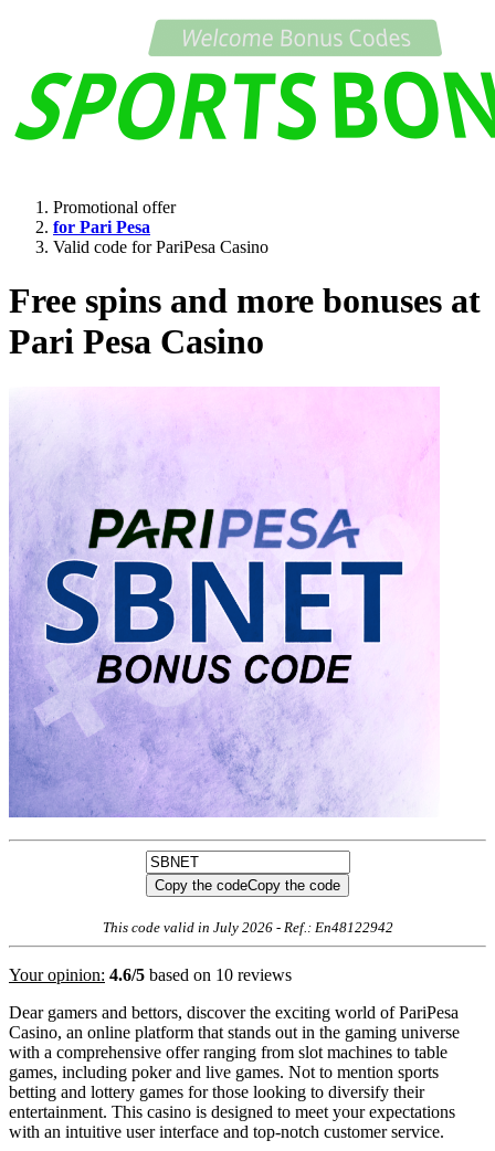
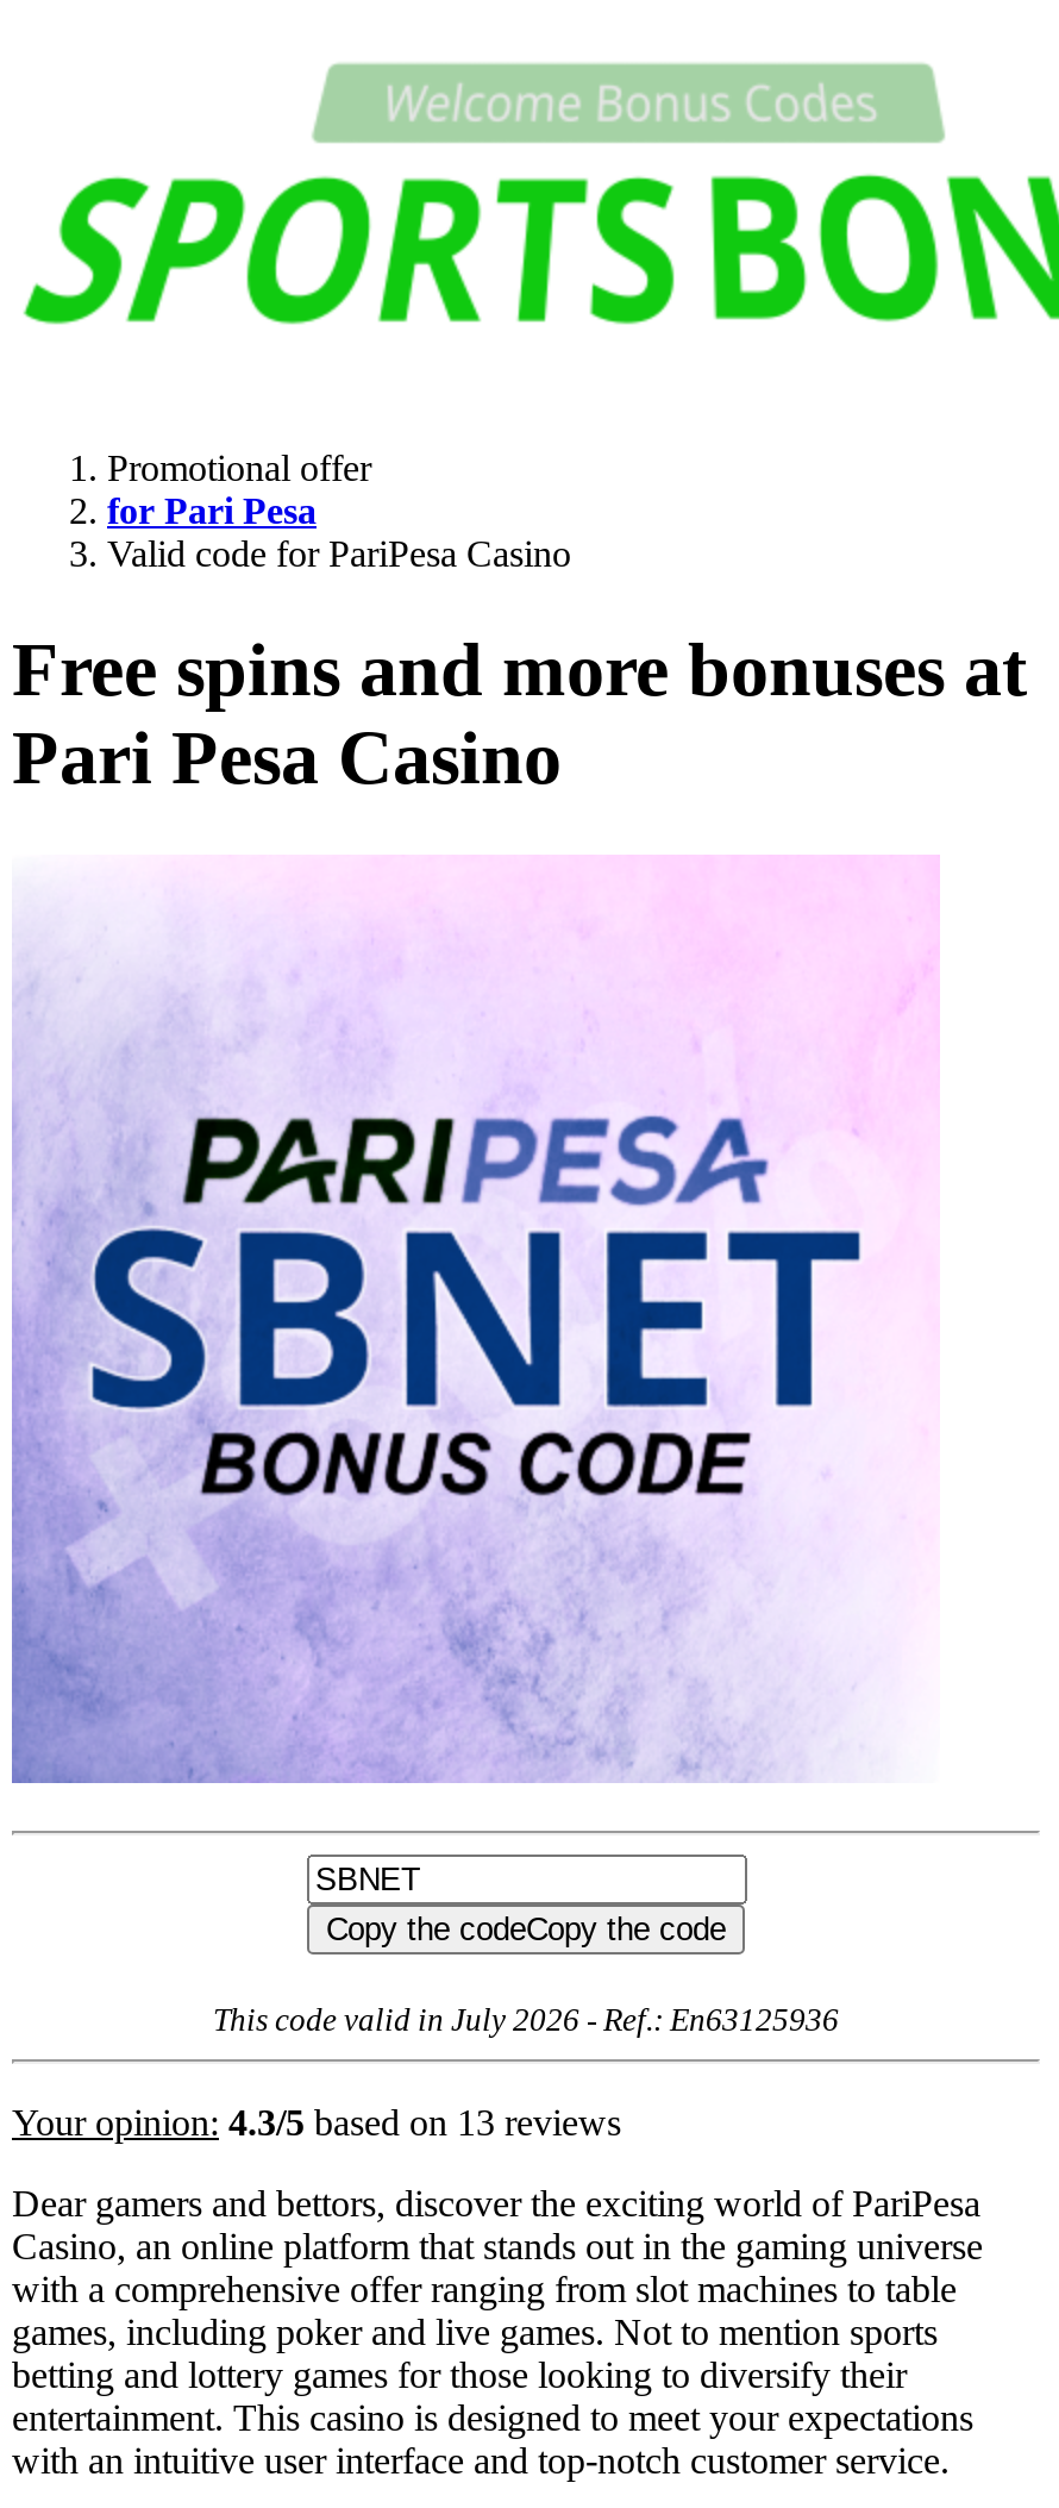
- This code valid in July 2026 - Ref.: En48122942
+ This code valid in July 2026 - Ref.: En63125936

- Your opinion: 4.6/5 based on 10 reviews
+ Your opinion: 4.3/5 based on 13 reviews
